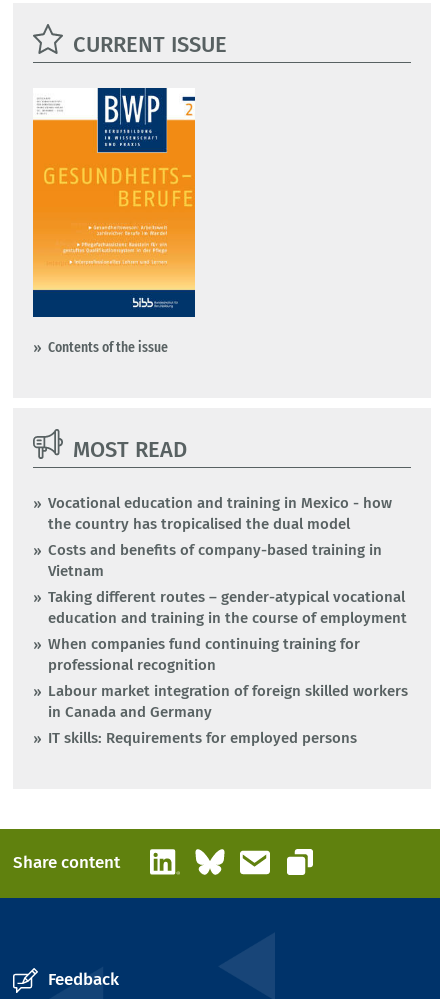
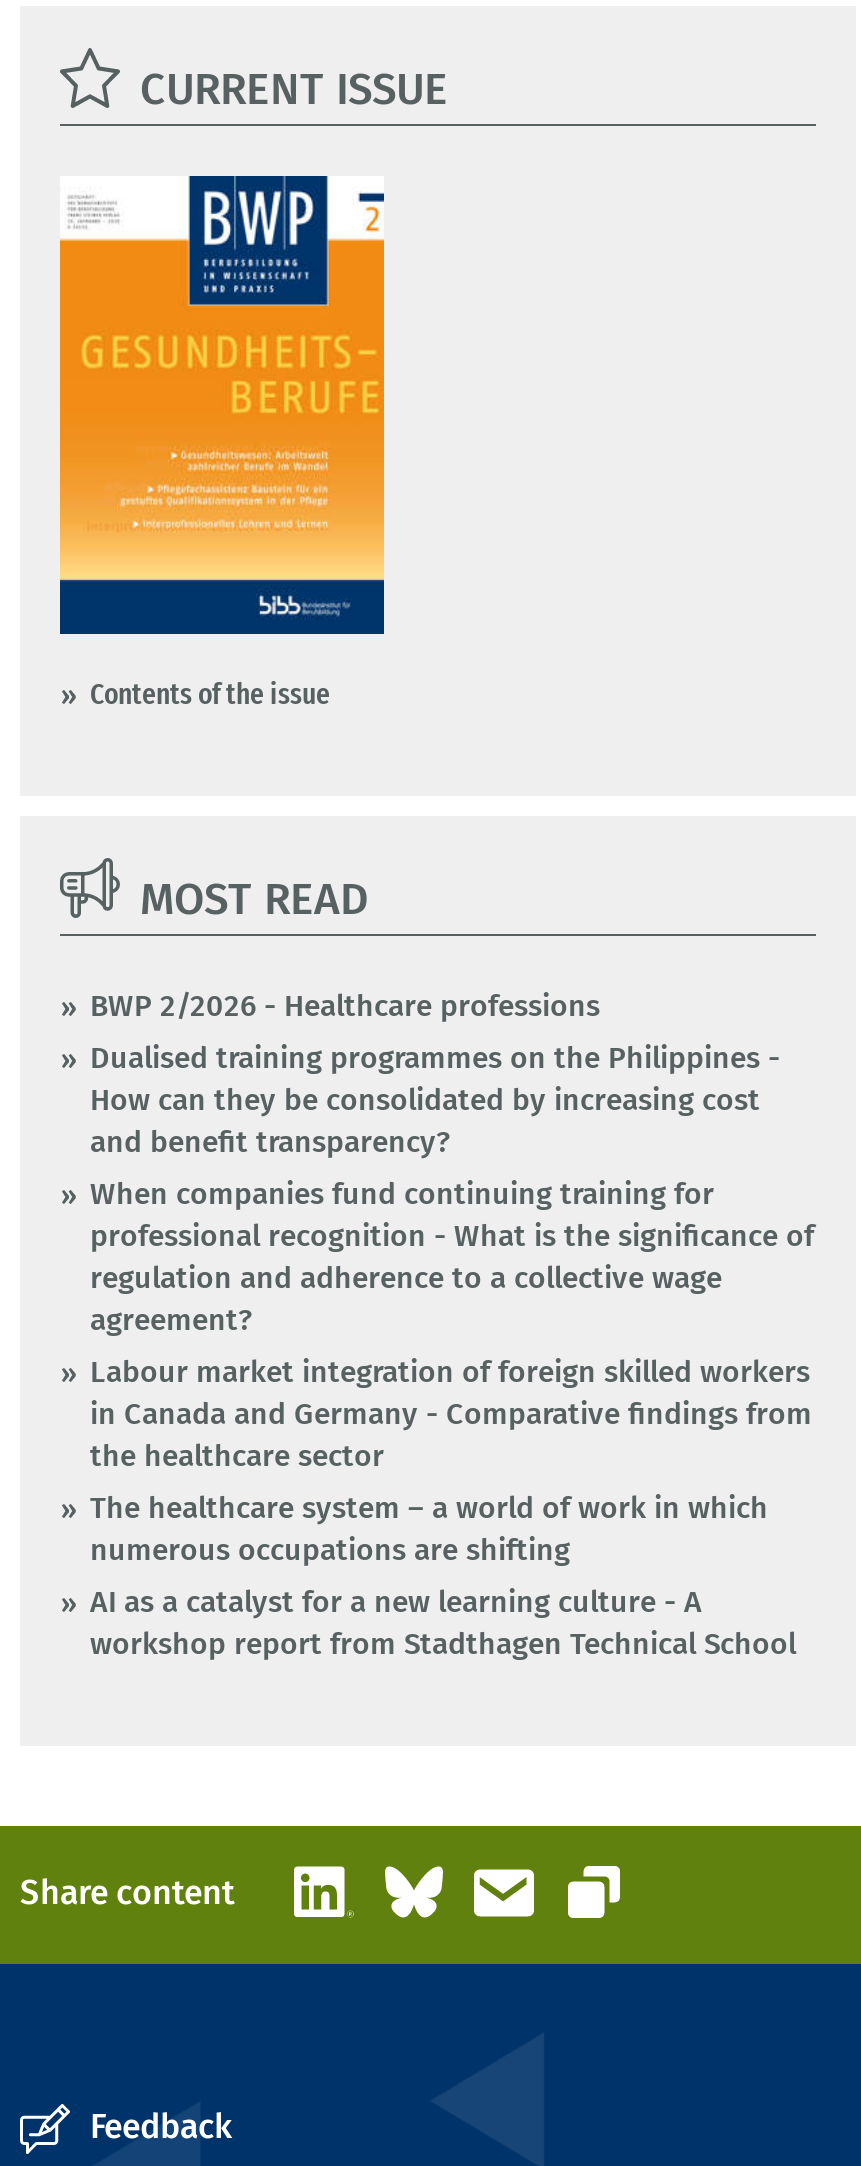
- Vocational education and training in Mexico - how
- the country has tropicalised the dual model
- Costs and benefits of company-based training in
- Vietnam
- Taking different routes – gender-atypical vocational
- education and training in the course of employment
+ BWP 2/2026 - Healthcare professions
+ Dualised training programmes on the Philippines -
+ How can they be consolidated by increasing cost
+ and benefit transparency?

moved up: When companies fund continuing training for

- professional recognition
+ professional recognition - What is the significance of
+ regulation and adherence to a collective wage
+ agreement?

- in Canada and Germany
- IT skills: Requirements for employed persons
+ in Canada and Germany - Comparative findings from
+ the healthcare sector
+ The healthcare system – a world of work in which
+ numerous occupations are shifting
+ AI as a catalyst for a new learning culture - A
+ workshop report from Stadthagen Technical School
